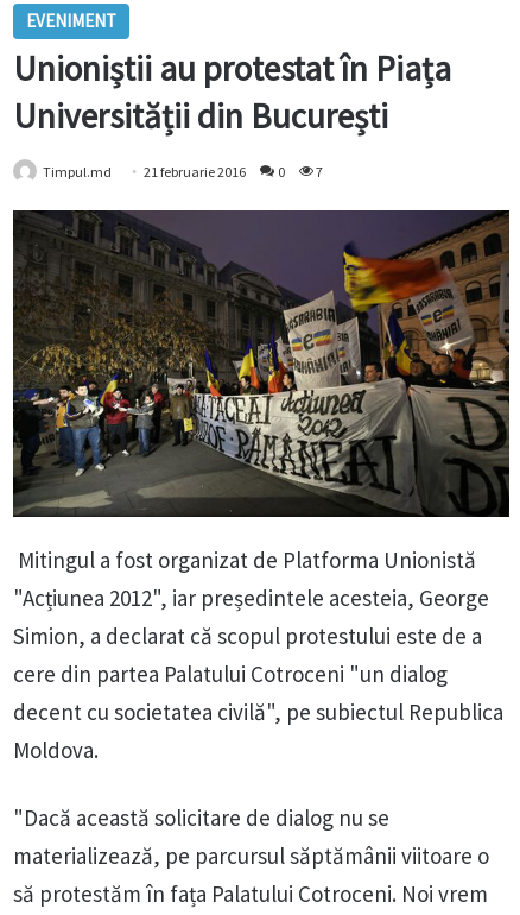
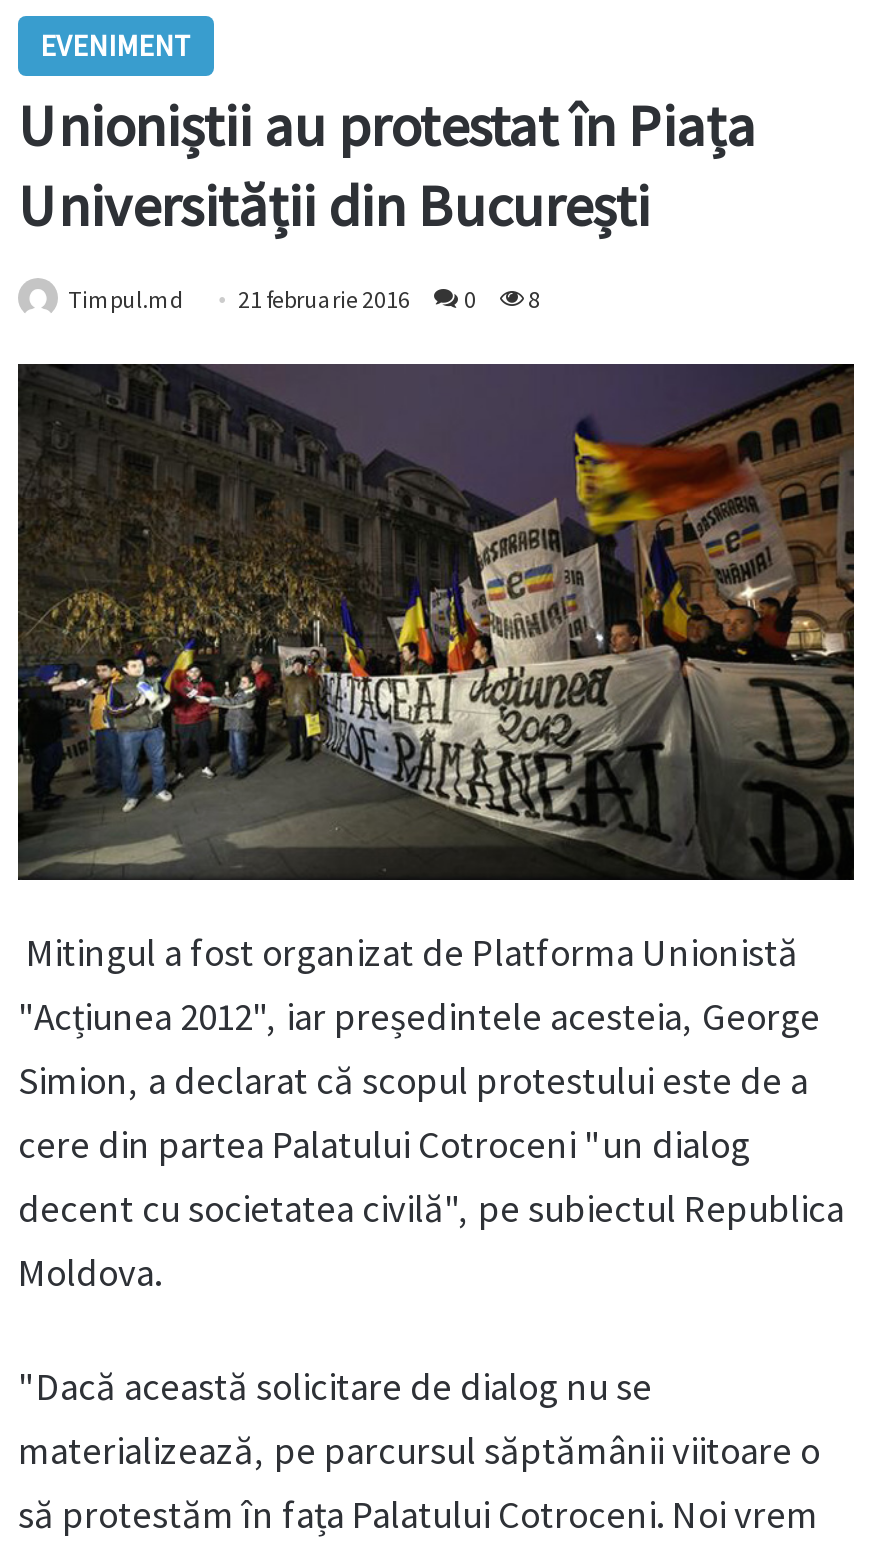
- Timpul.md 21 februarie 2016 0 7
+ Timpul.md 21 februarie 2016 0 8
